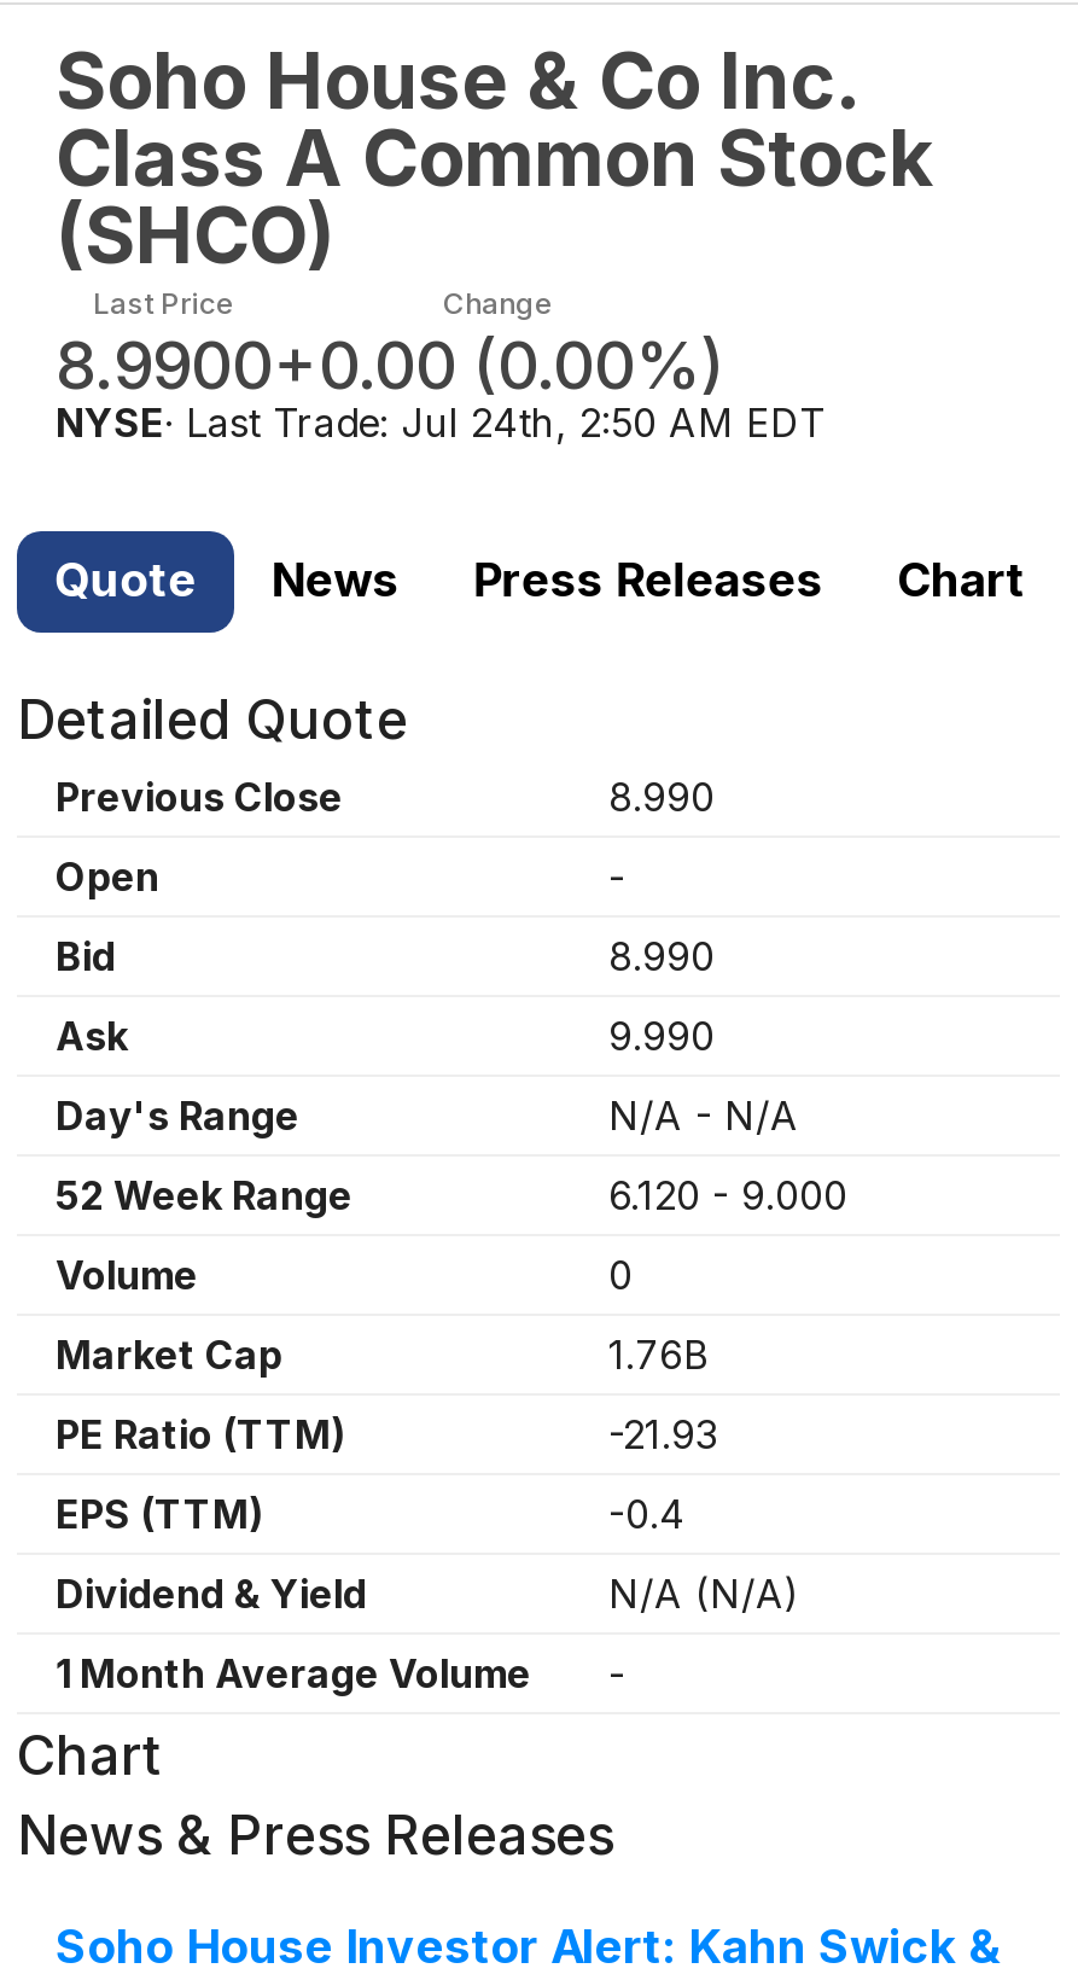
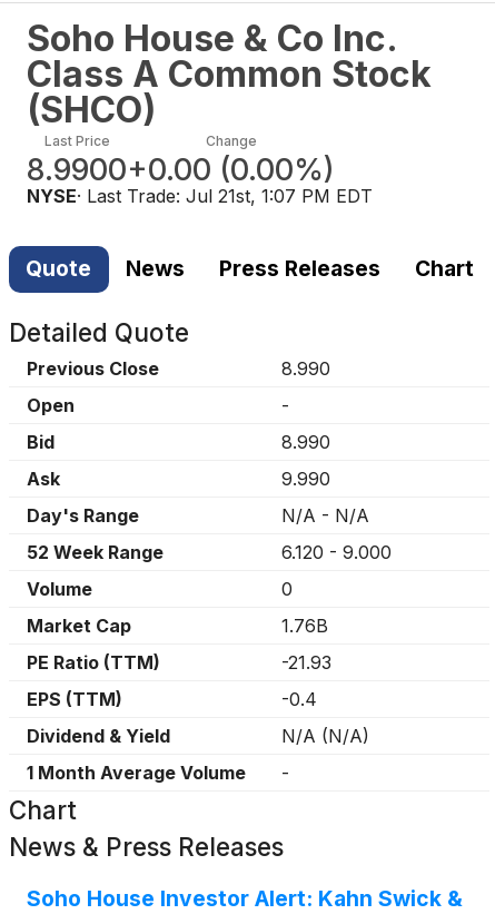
- NYSE · Last Trade: Jul 24th, 2:50 AM EDT
+ NYSE · Last Trade: Jul 21st, 1:07 PM EDT
